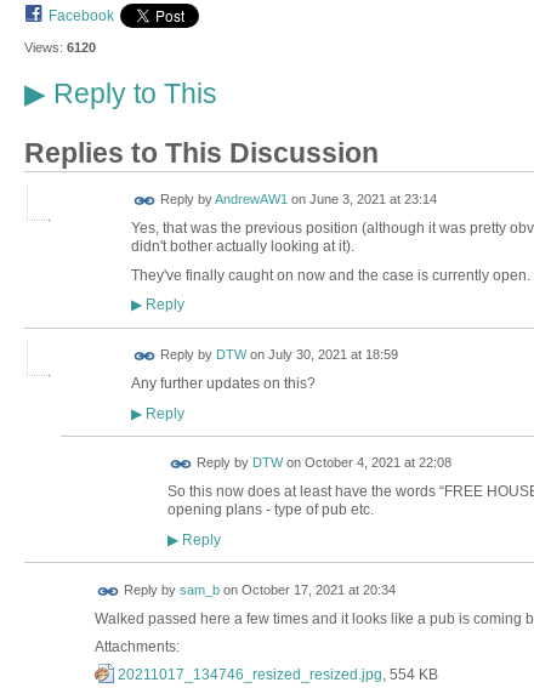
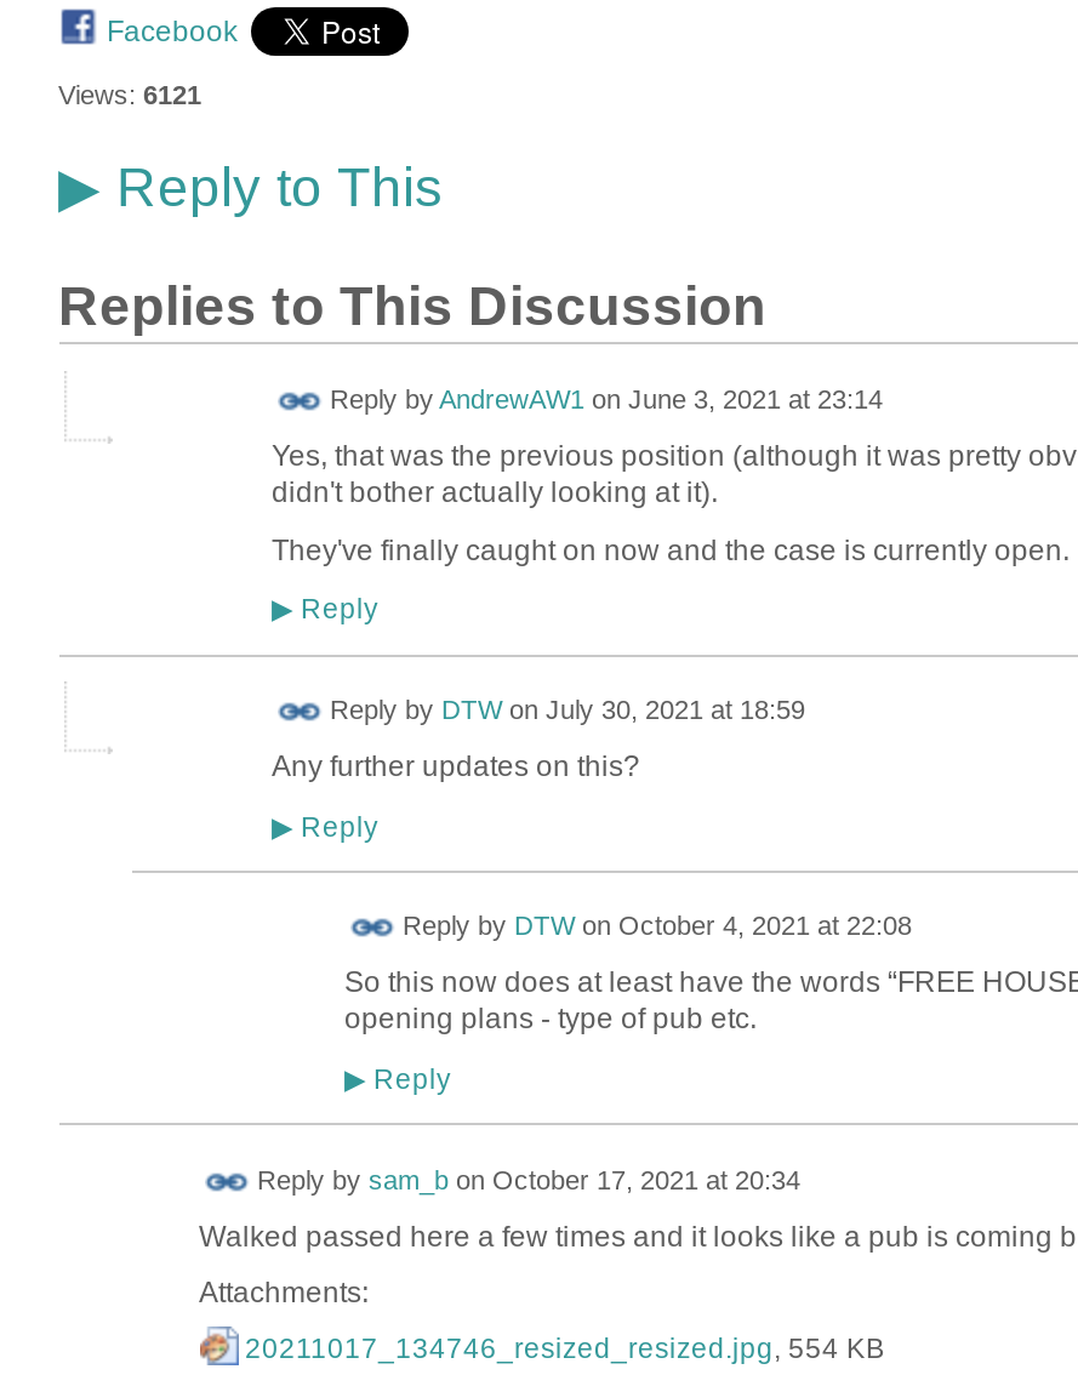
- Views: 6120
+ Views: 6121
